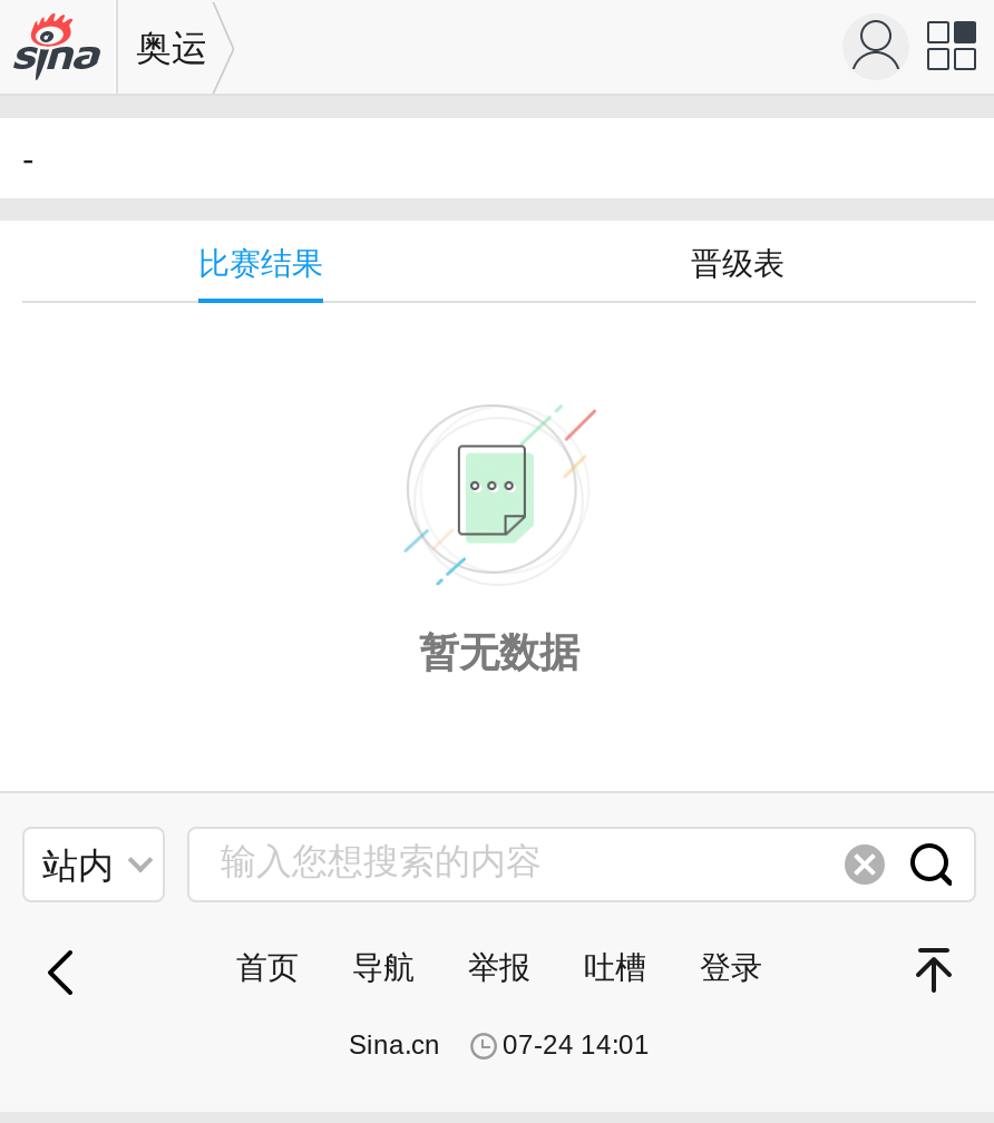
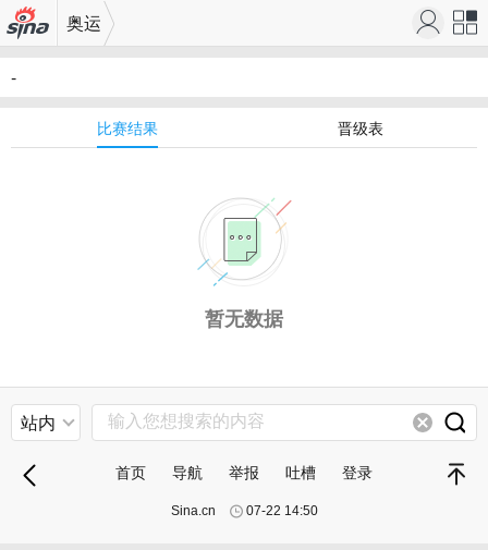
- Sina.cn 07-24 14:01
+ Sina.cn 07-22 14:50
